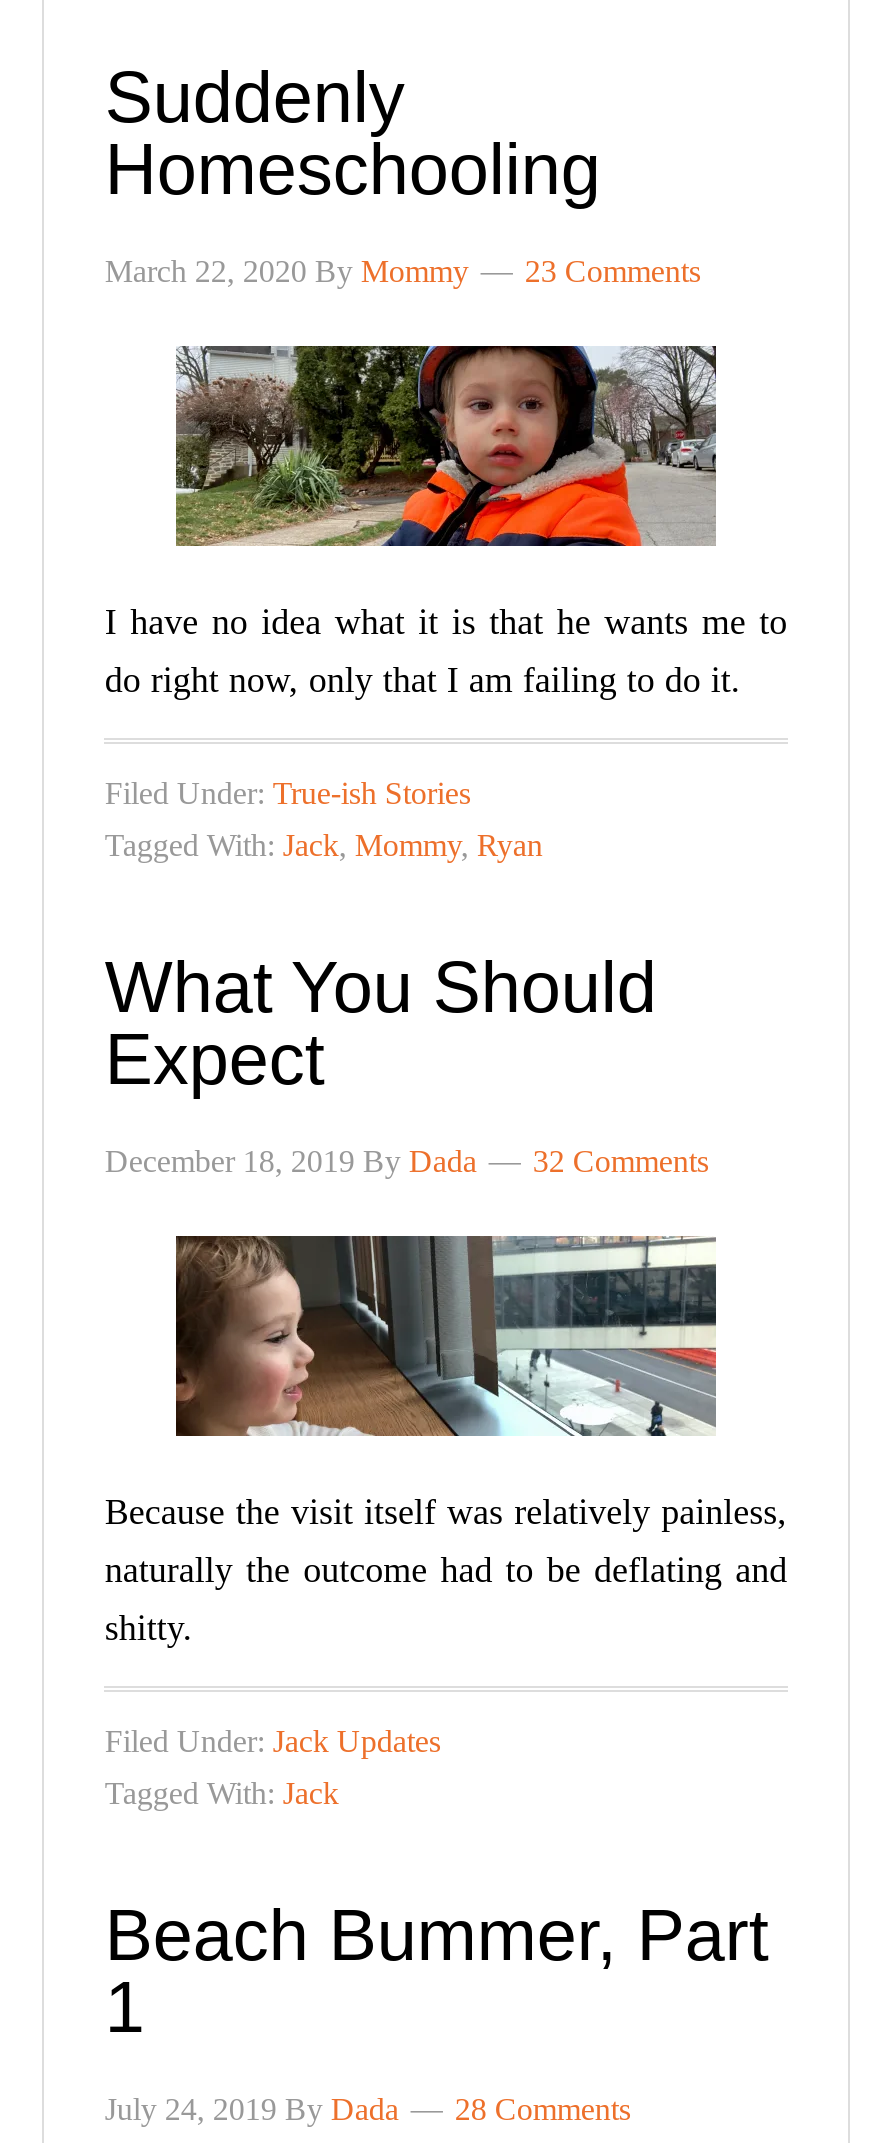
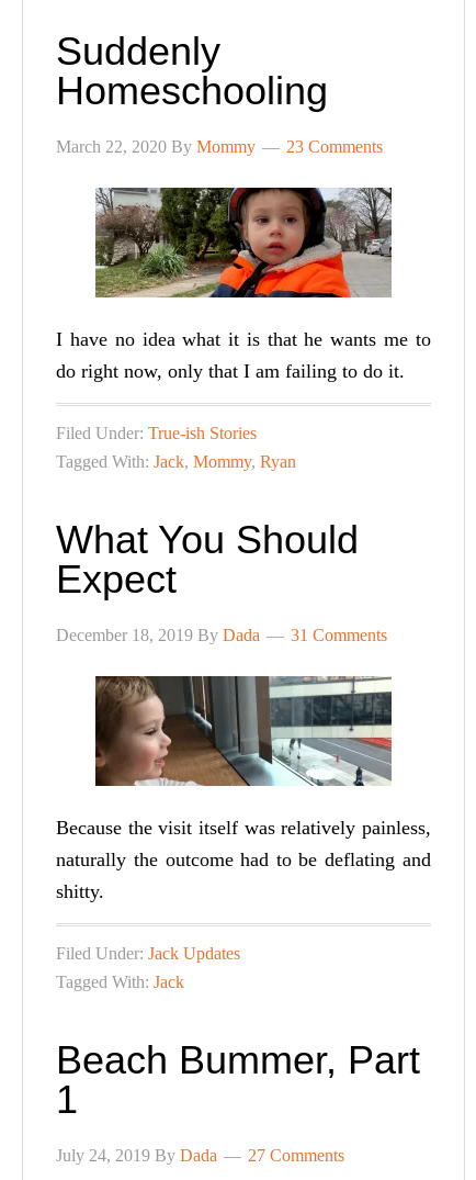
- December 18, 2019 By Dada 32 Comments
+ December 18, 2019 By Dada 31 Comments

- July 24, 2019 By Dada 28 Comments
+ July 24, 2019 By Dada 27 Comments
